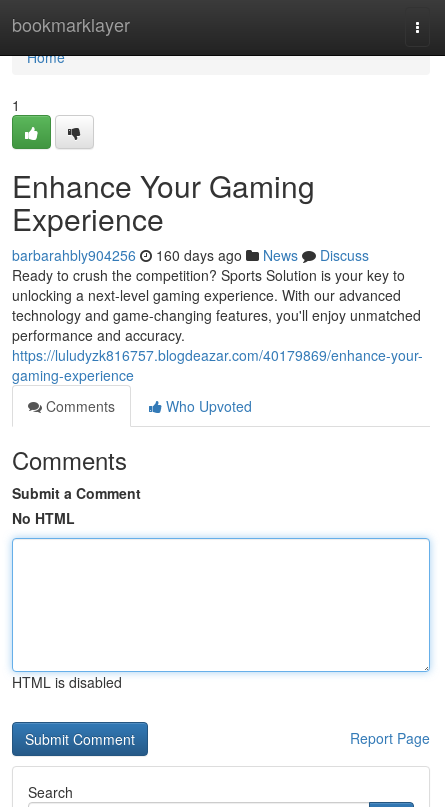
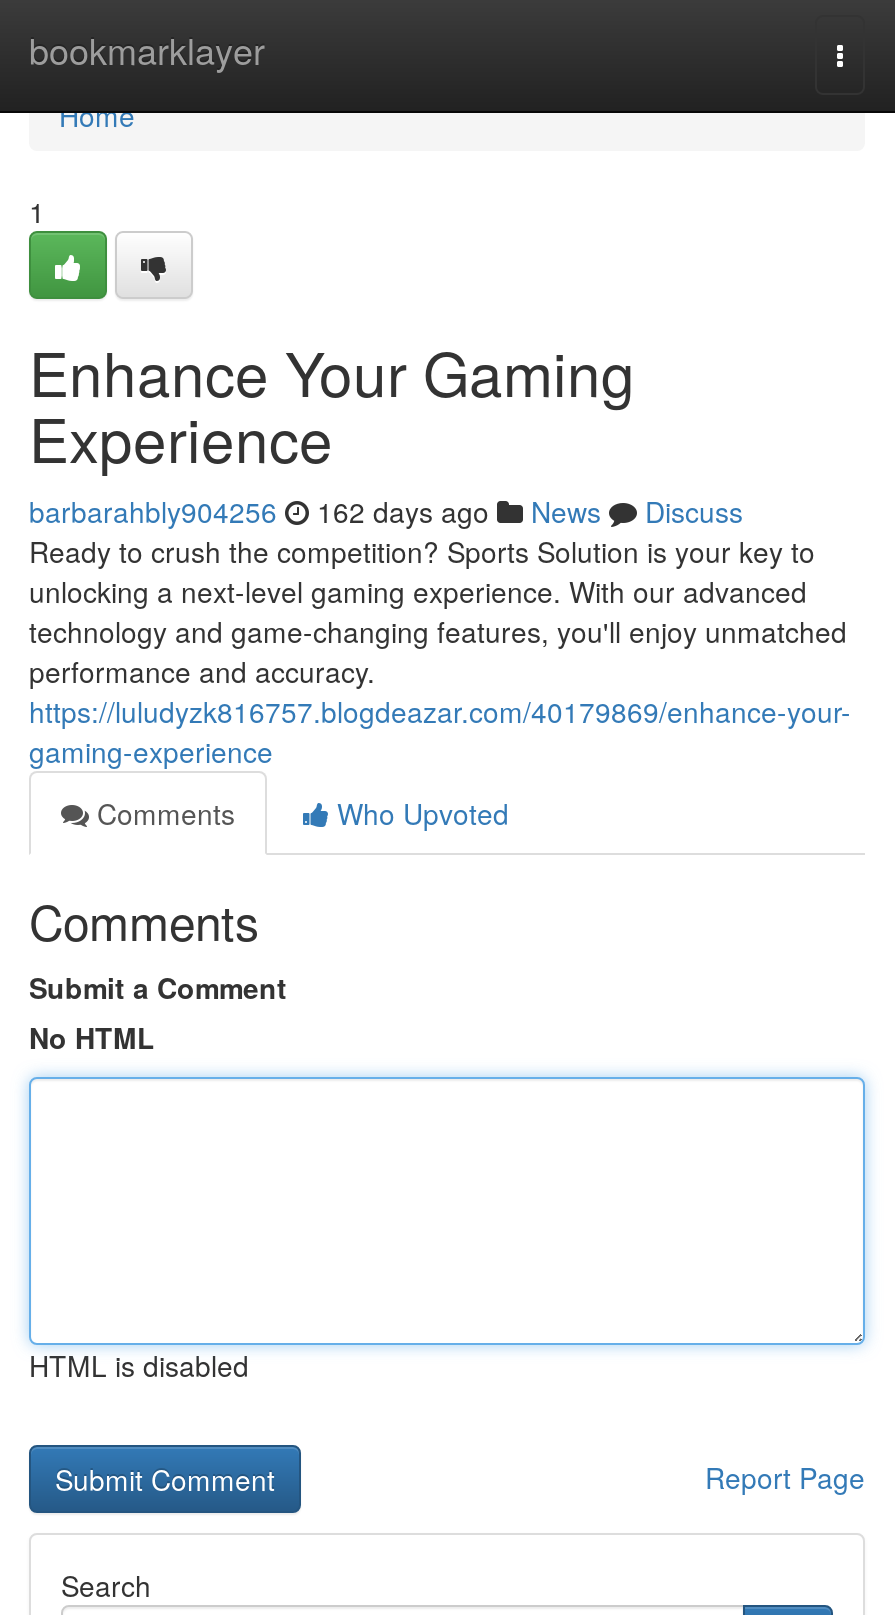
- barbarahbly904256 160 days ago News Discuss
+ barbarahbly904256 162 days ago News Discuss
